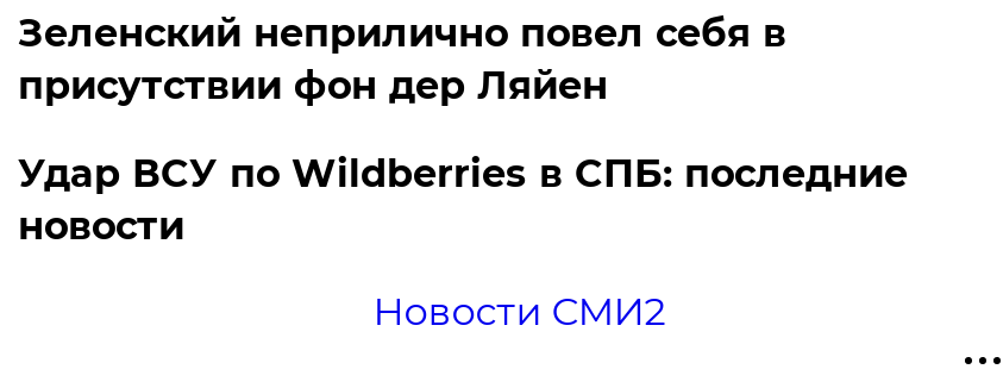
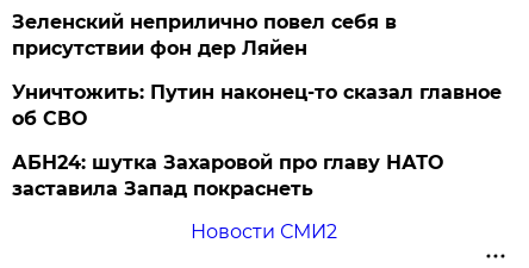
- Удар ВСУ по Wildberries в СПБ: последние
- новости
+ Уничтожить: Путин наконец-то сказал главное
+ об СВО
+ АБН24: шутка Захаровой про главу НАТО
+ заставила Запад покраснеть
